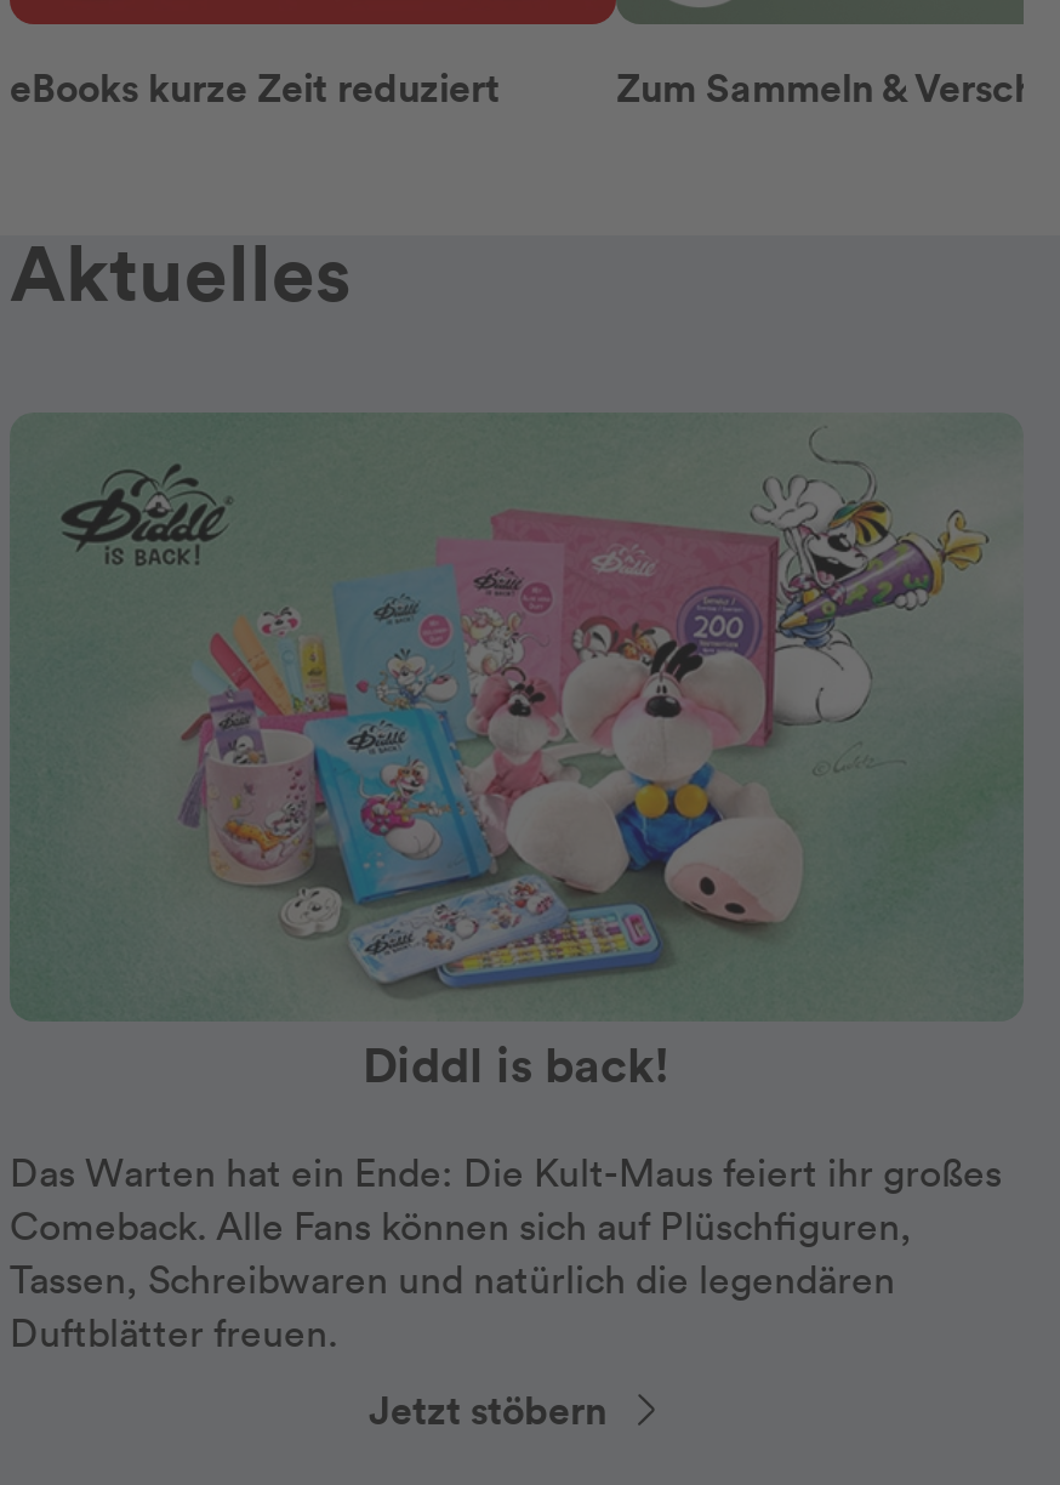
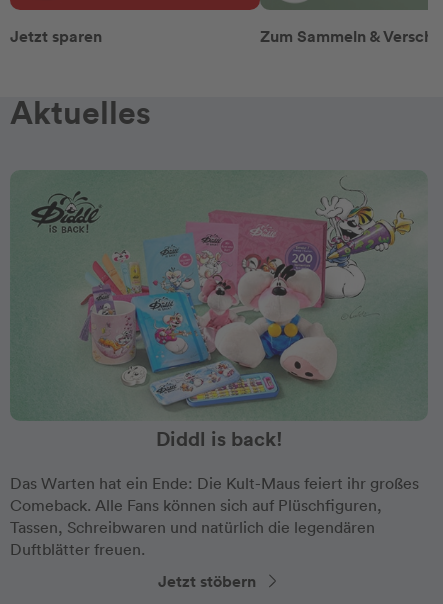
- eBooks kurze Zeit reduziert
+ Jetzt sparen
